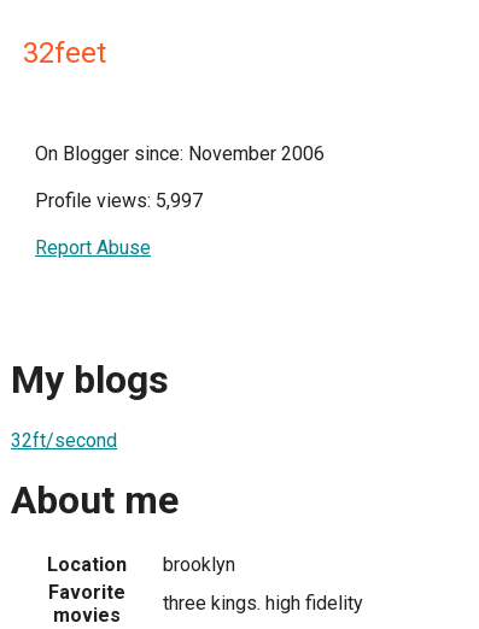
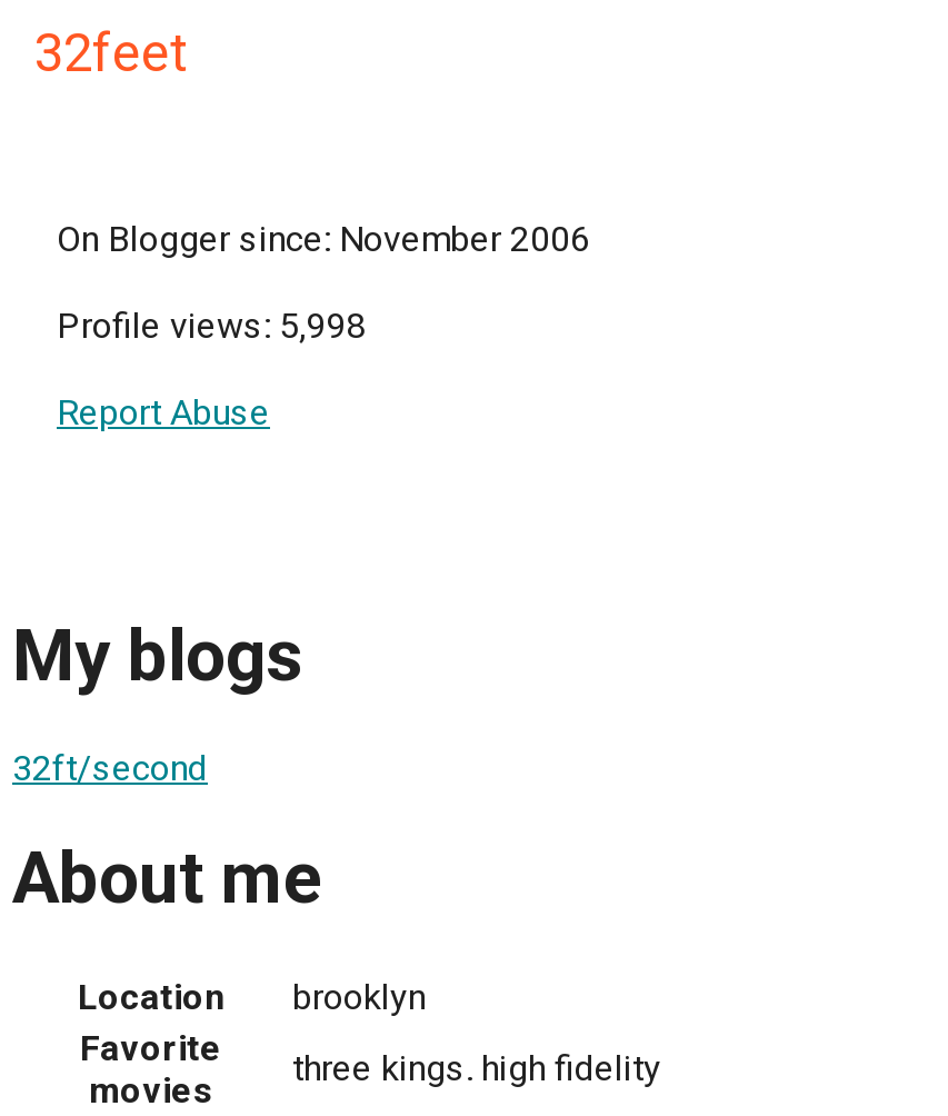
- Profile views: 5,997
+ Profile views: 5,998
